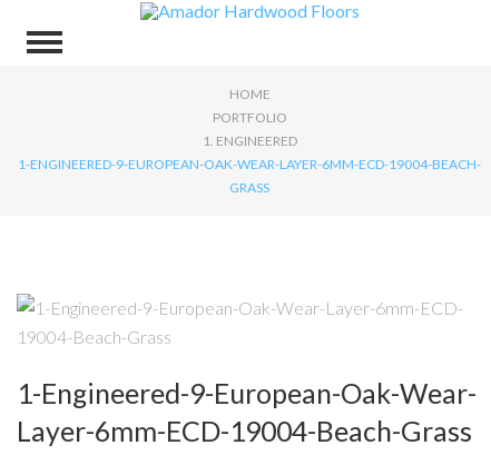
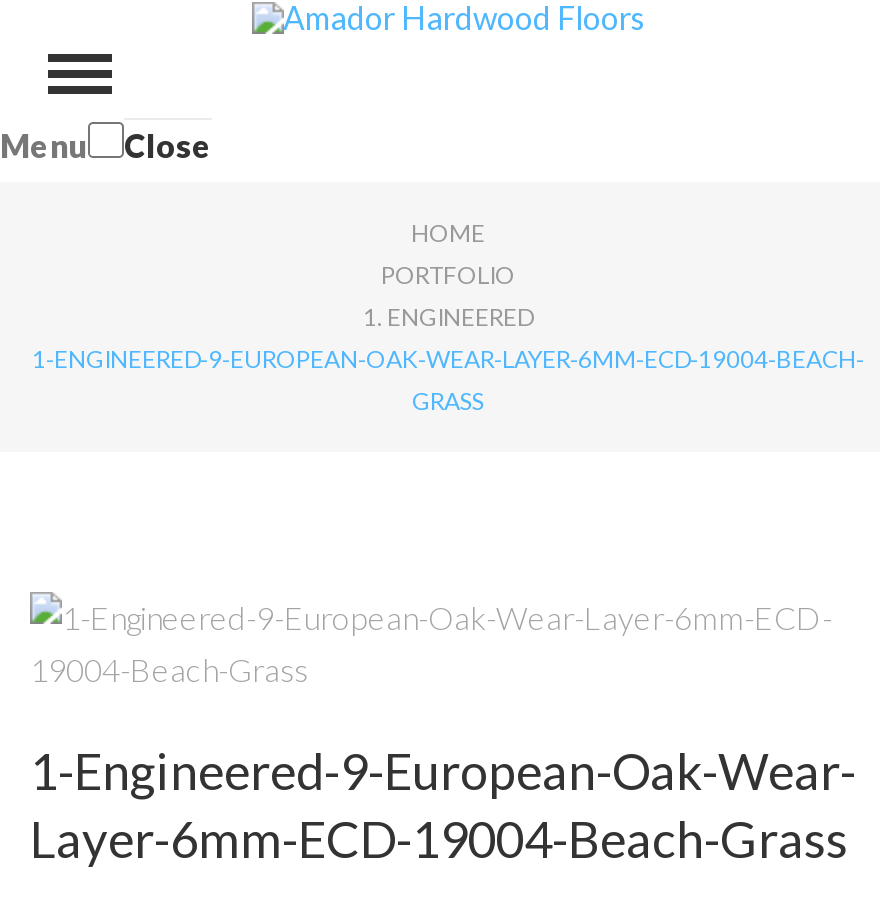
+ Menu
+ Close
